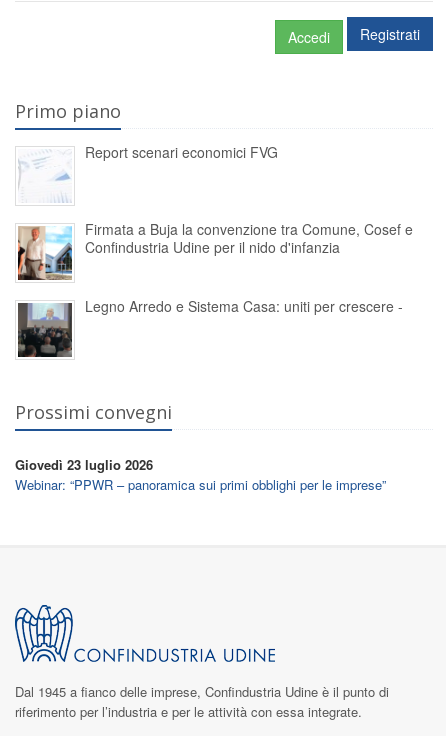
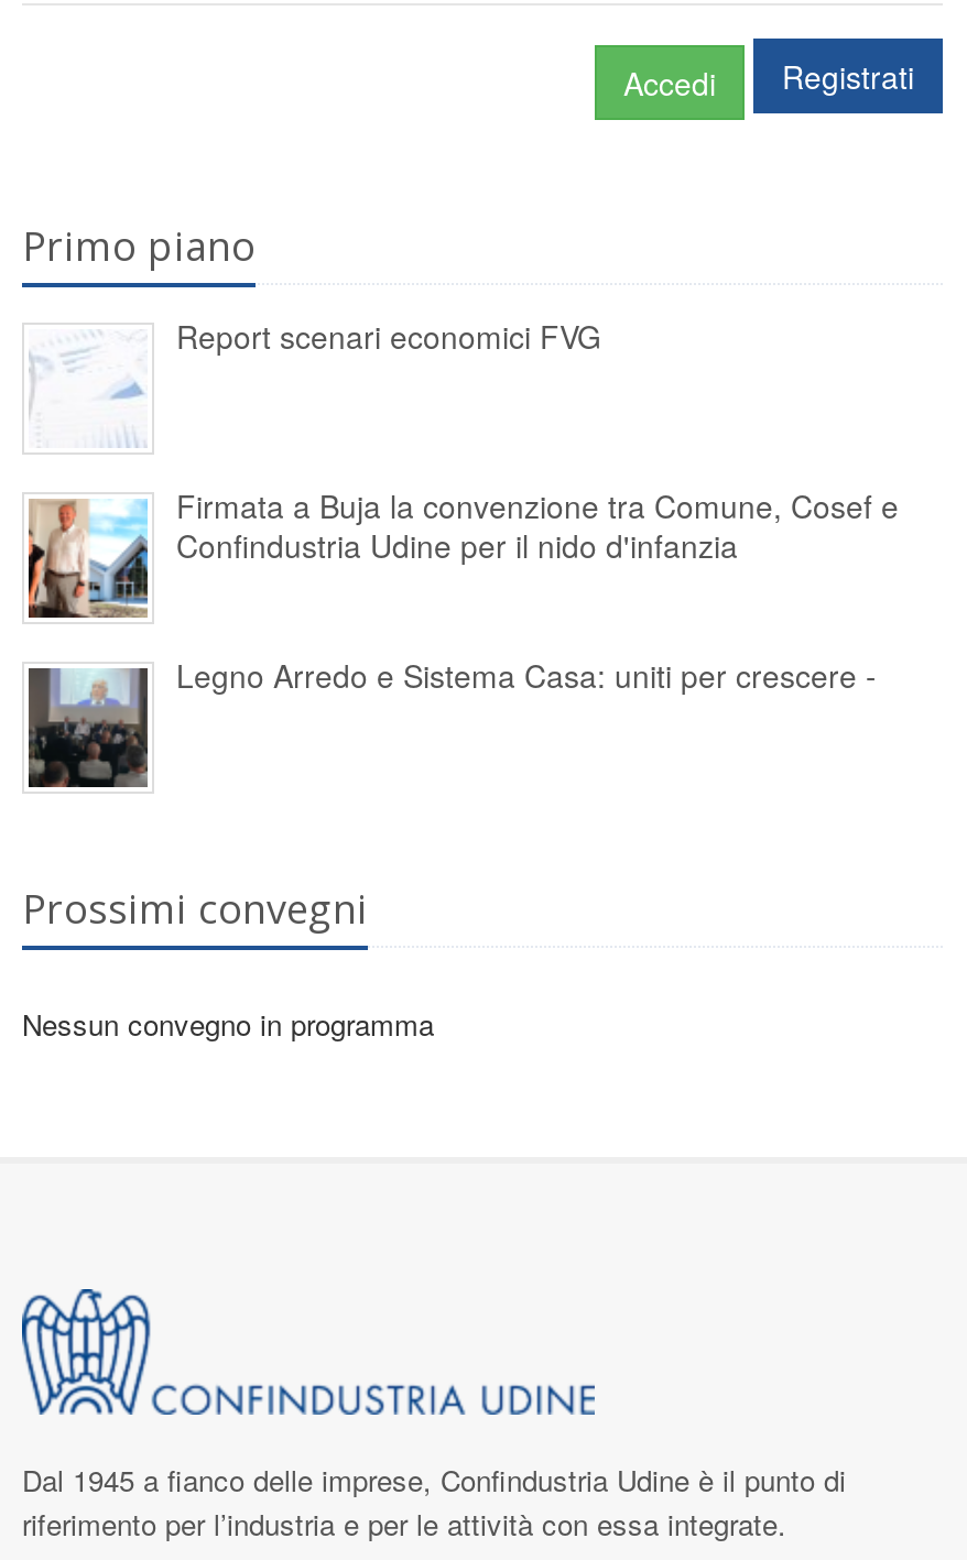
- Giovedì 23 luglio 2026
- Webinar: “PPWR – panoramica sui primi obblighi per le imprese”
+ Nessun convegno in programma
